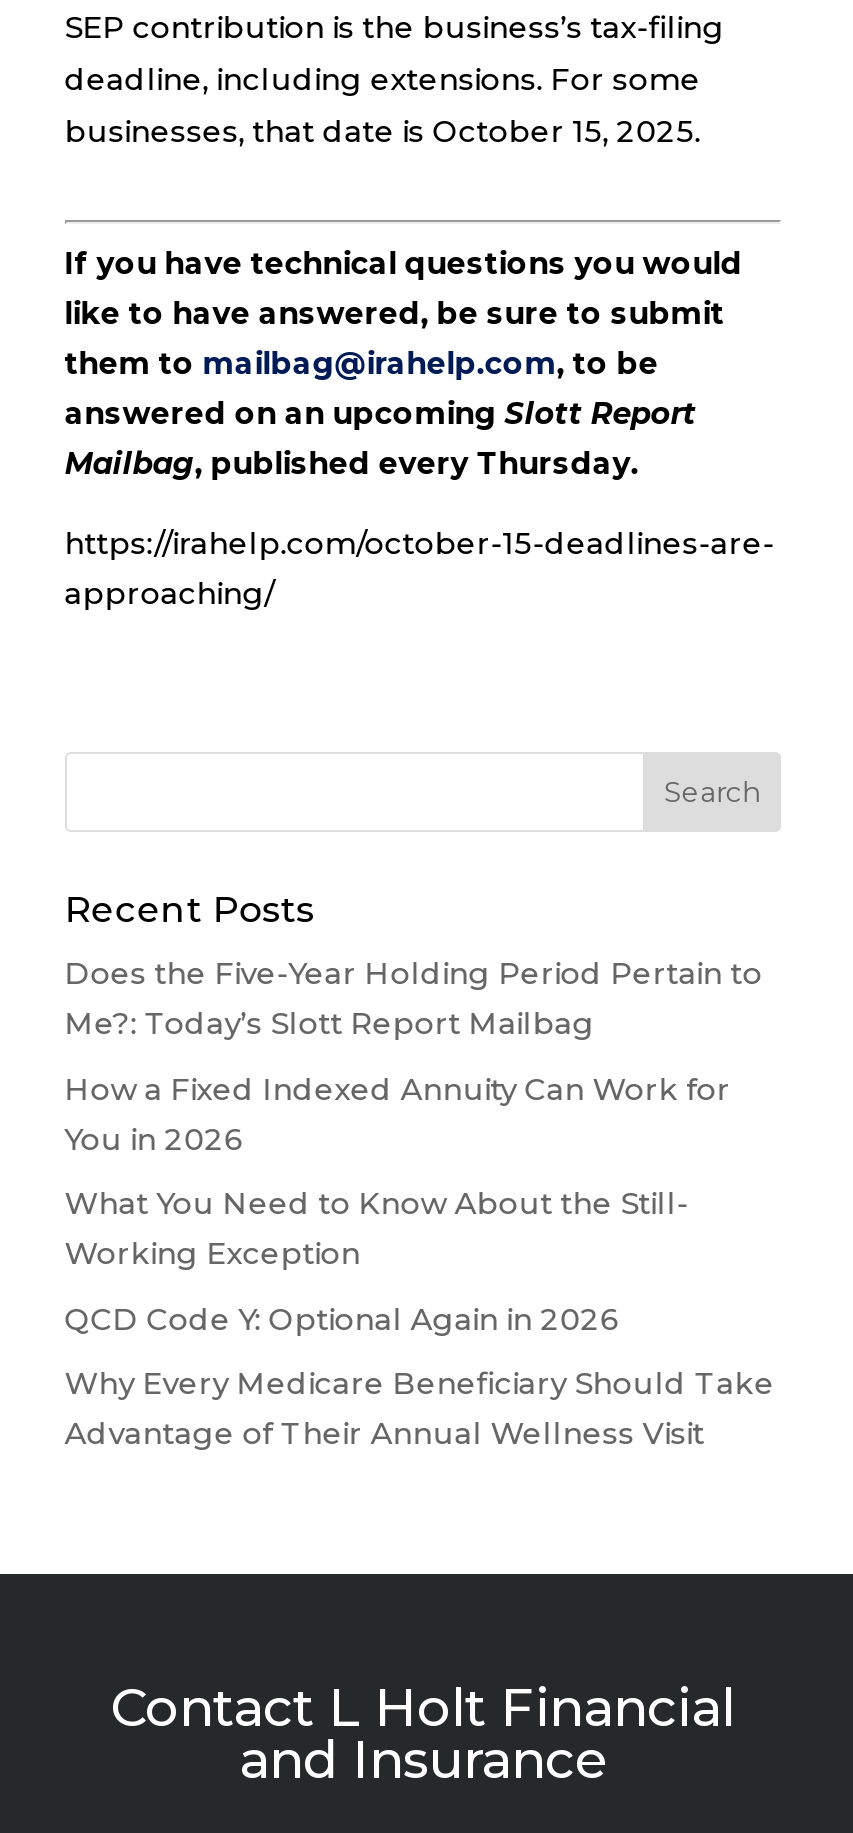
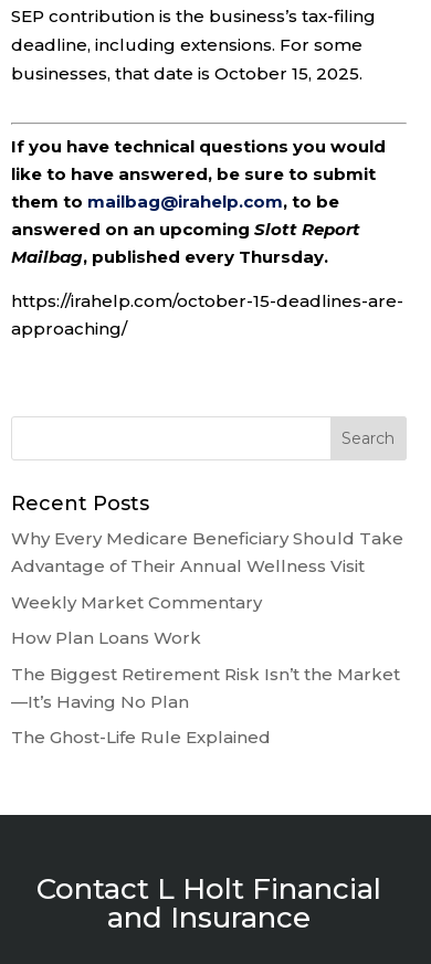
- Does the Five-Year Holding Period Pertain to
- Me?: Today’s Slott Report Mailbag
- How a Fixed Indexed Annuity Can Work for
- You in 2026
- What You Need to Know About the Still-
- Working Exception
- QCD Code Y: Optional Again in 2026

moved up: Why Every Medicare Beneficiary Should Take | Advantage of Their Annual Wellness Visit

+ Weekly Market Commentary
+ How Plan Loans Work
+ The Biggest Retirement Risk Isn’t the Market
+ —It’s Having No Plan
+ The Ghost-Life Rule Explained
